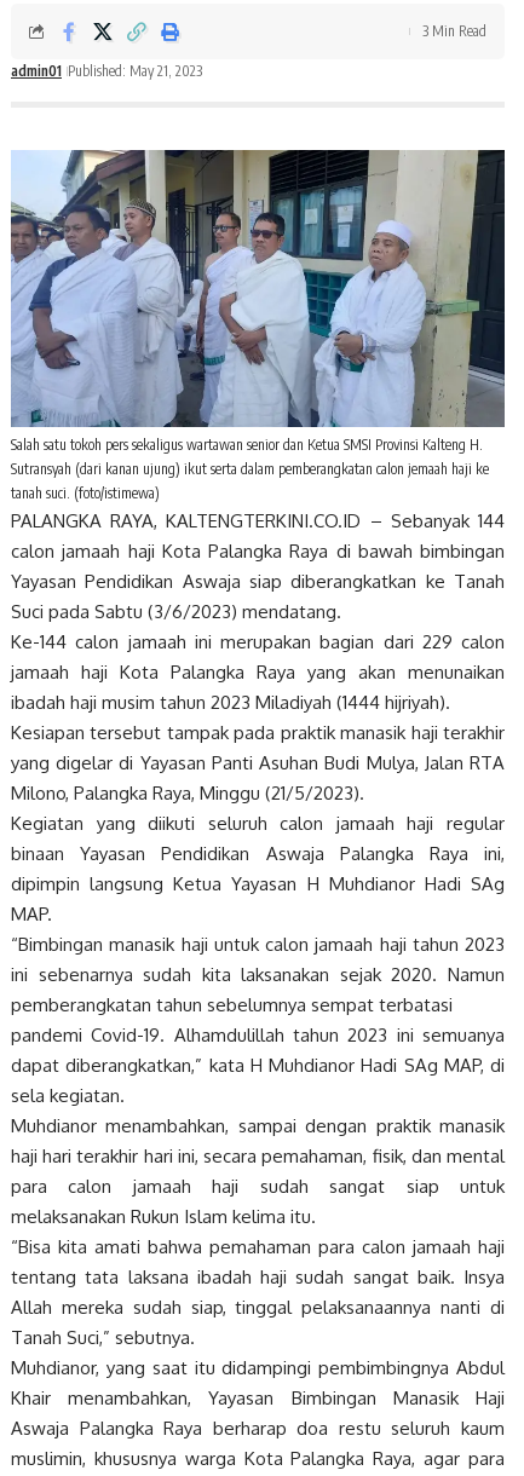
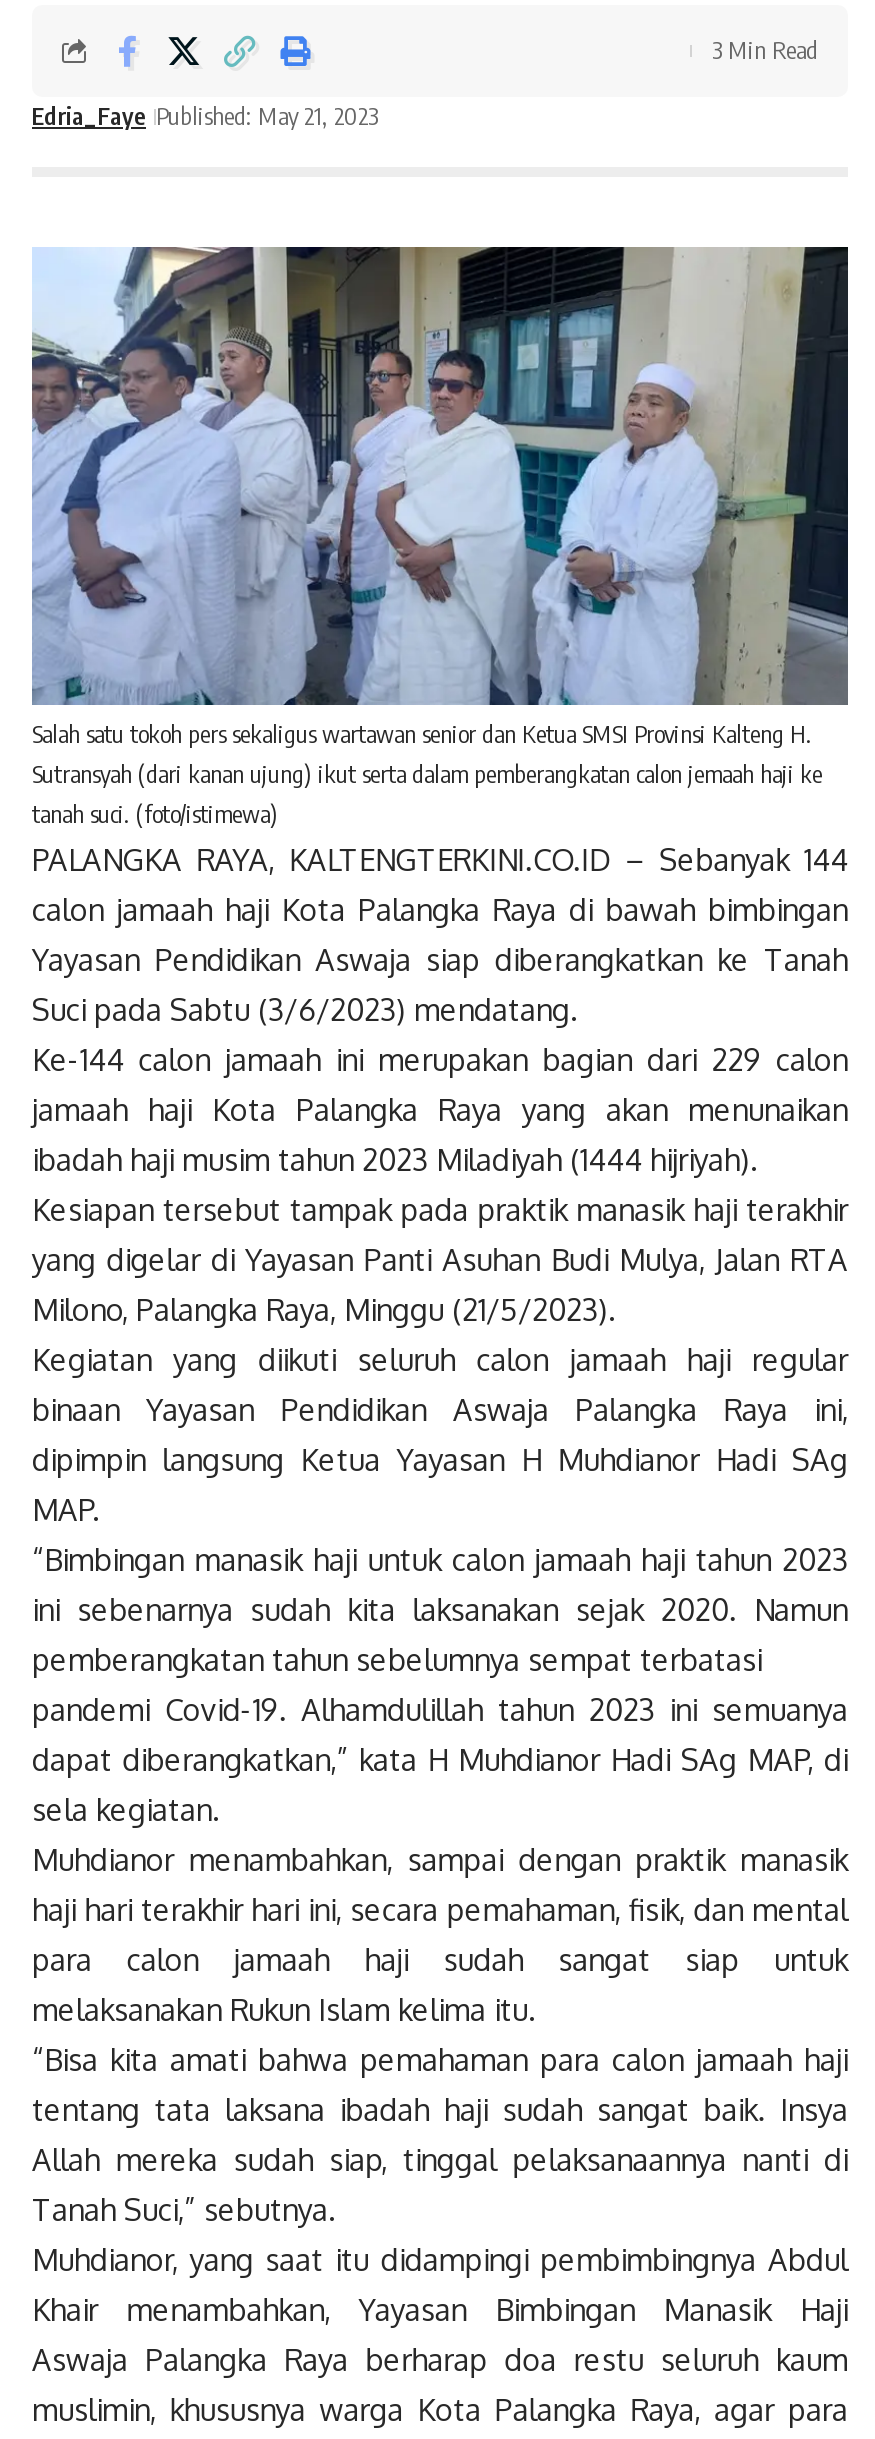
- admin01 Published: May 21, 2023
+ Edria_Faye Published: May 21, 2023
